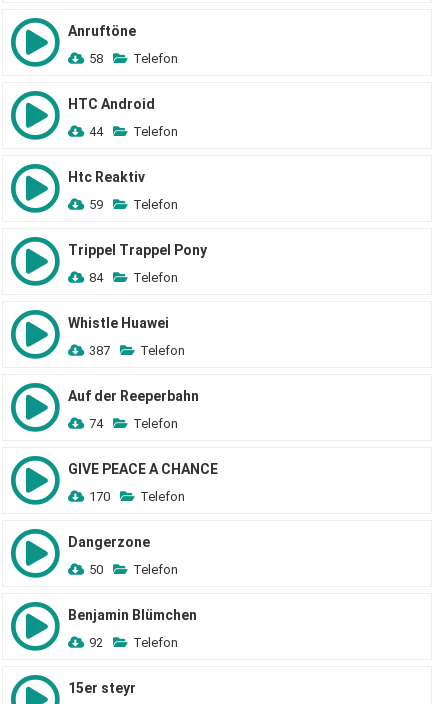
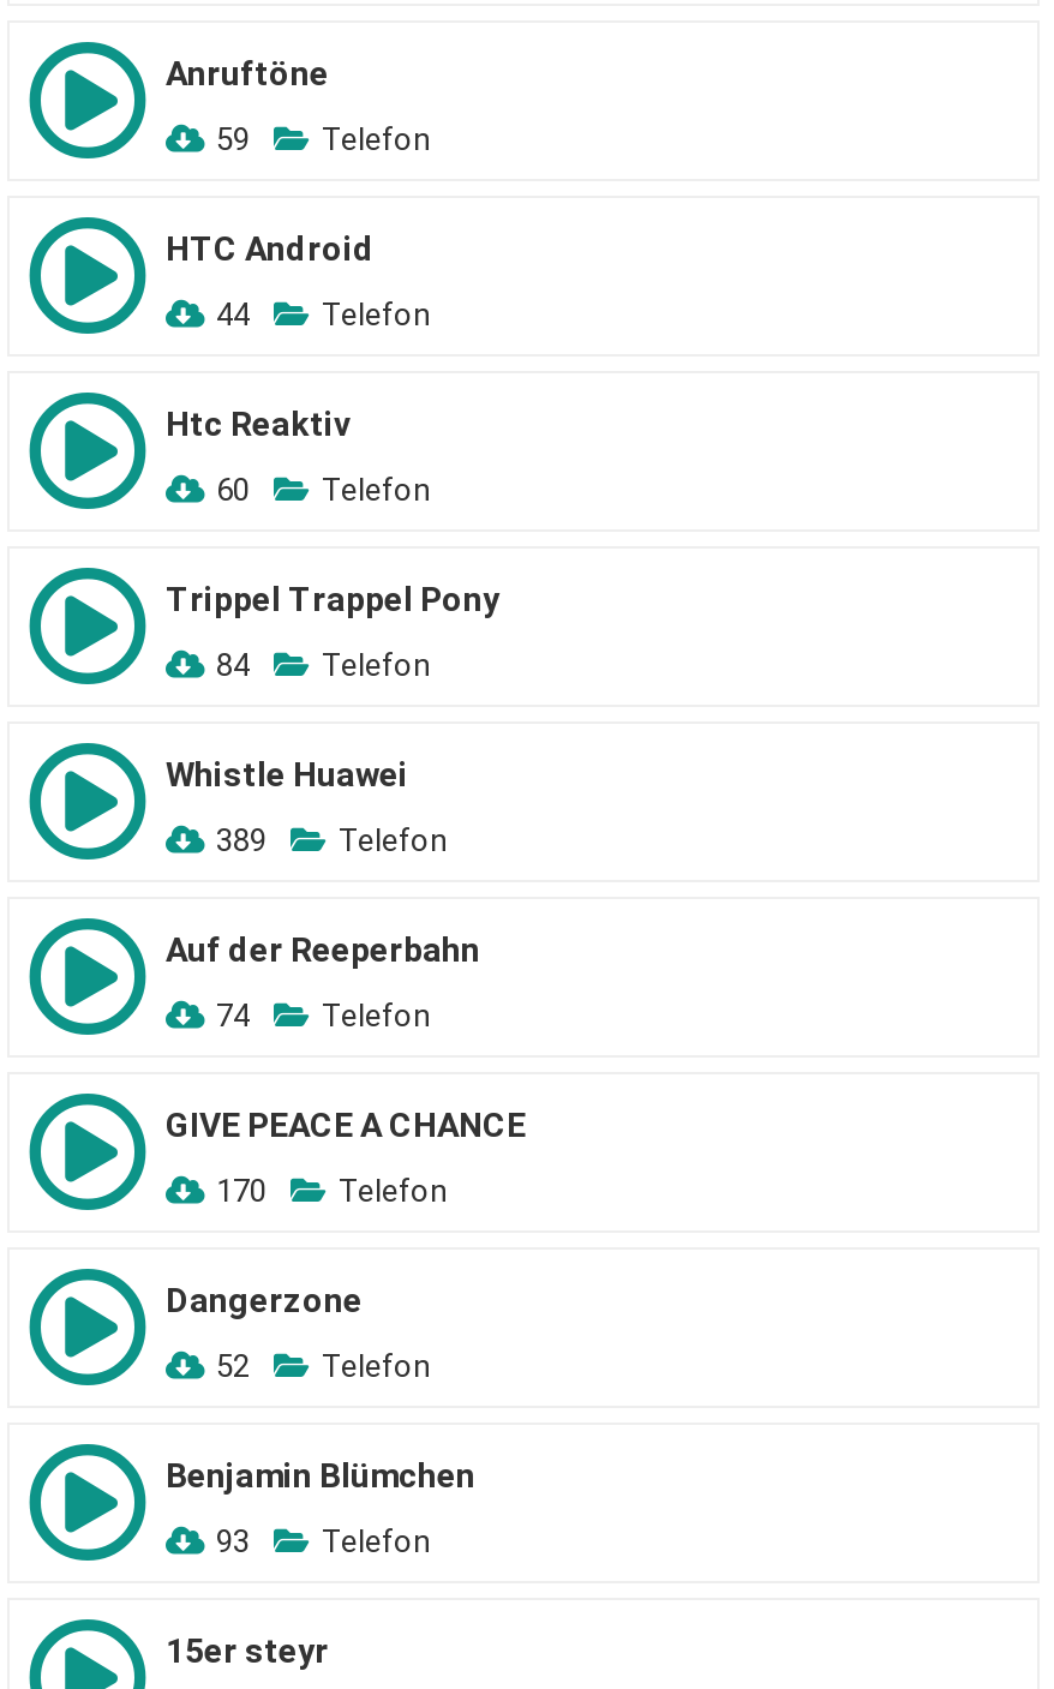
- 58 Telefon
+ 59 Telefon

- 59 Telefon
+ 60 Telefon

- 387 Telefon
+ 389 Telefon

- 50 Telefon
+ 52 Telefon

- 92 Telefon
+ 93 Telefon
